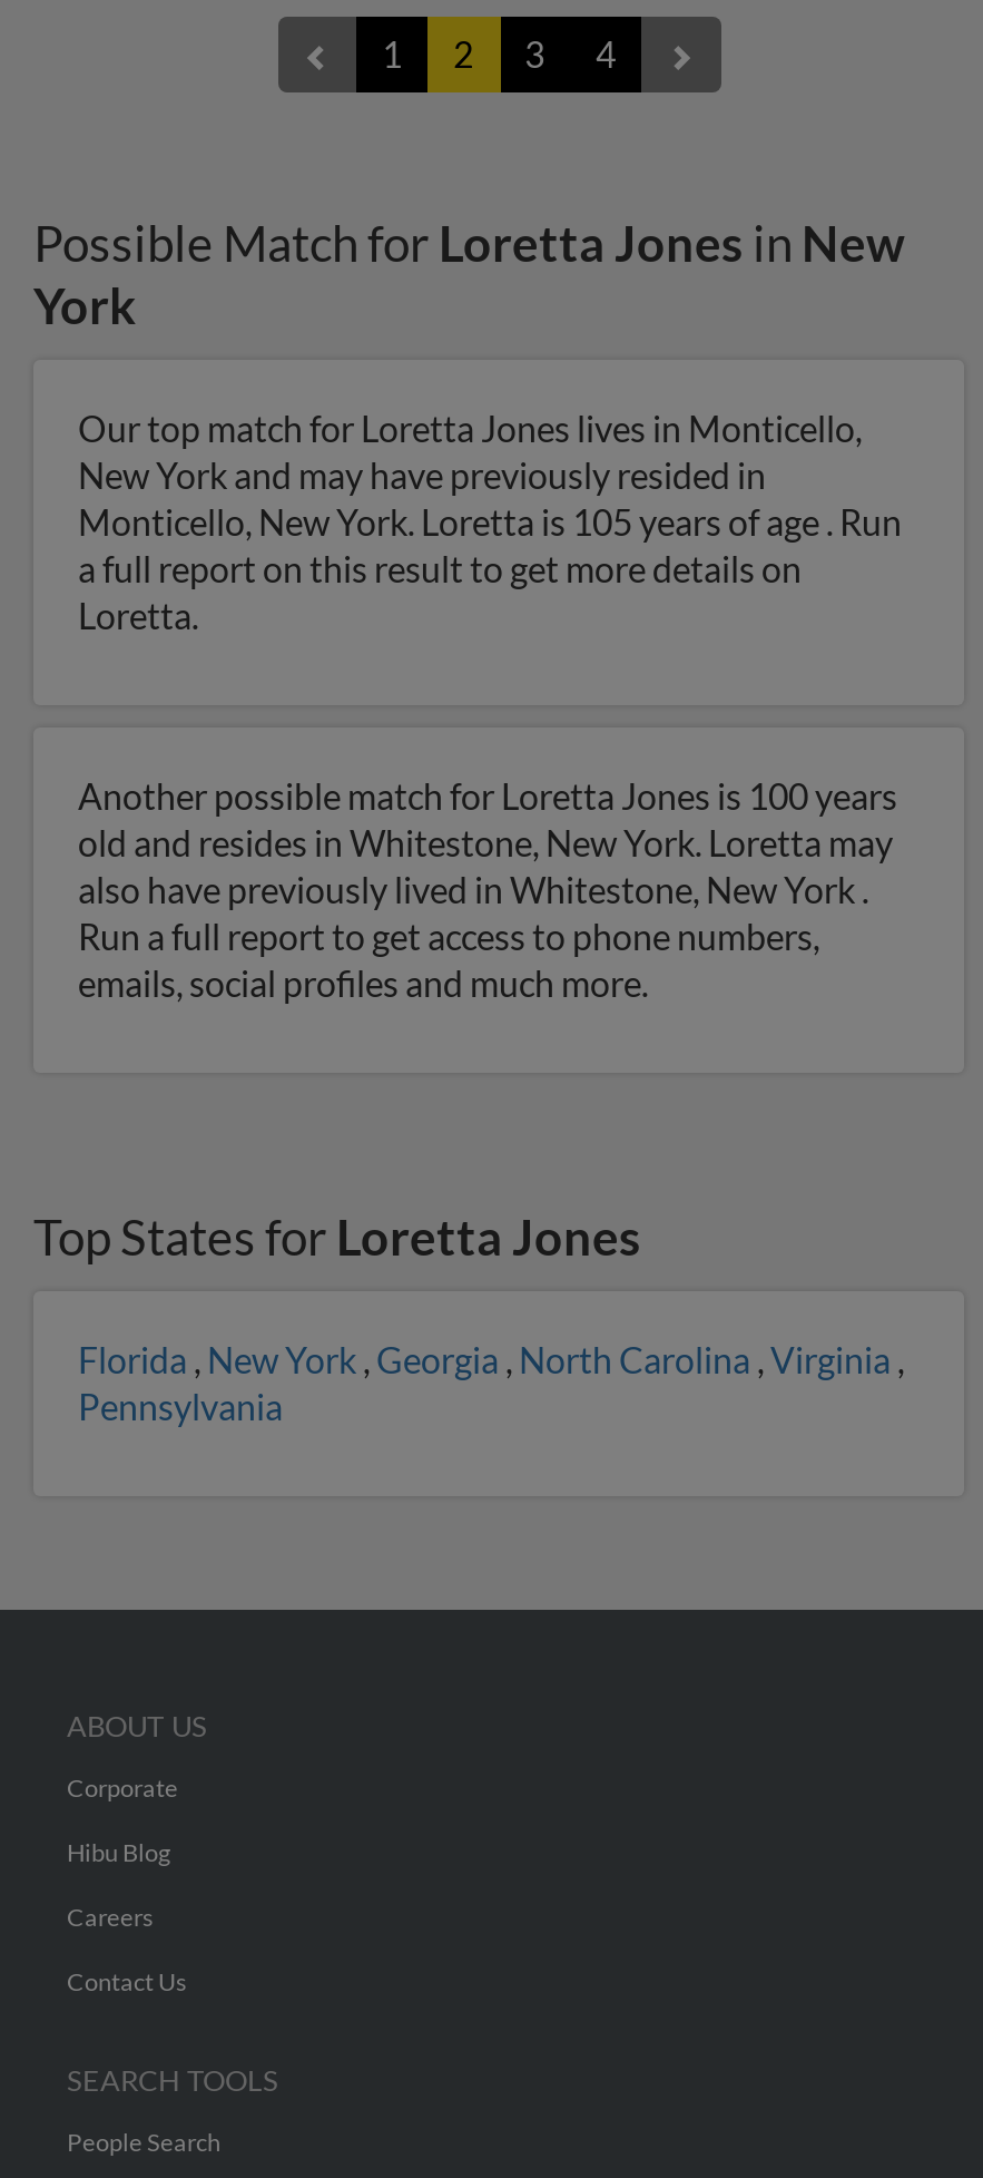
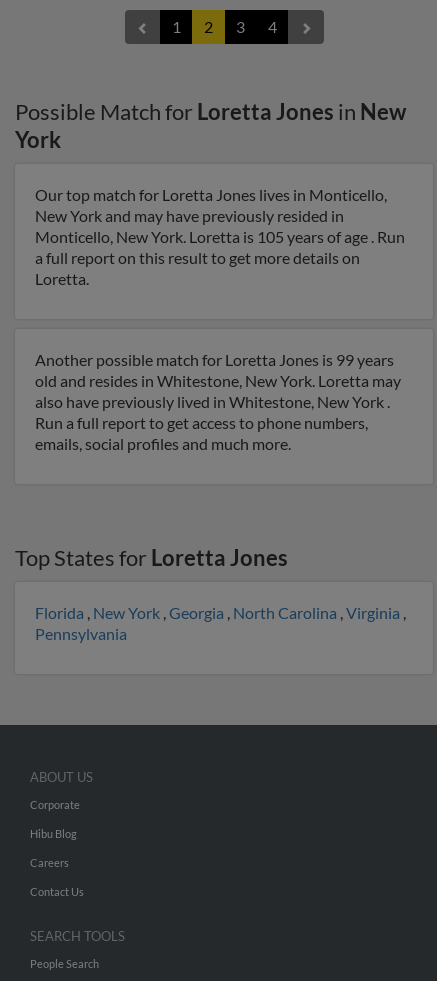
- Another possible match for Loretta Jones is 100 years
+ Another possible match for Loretta Jones is 99 years
